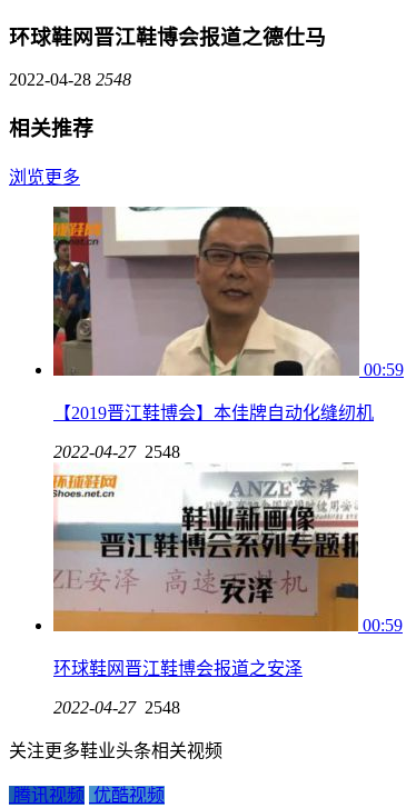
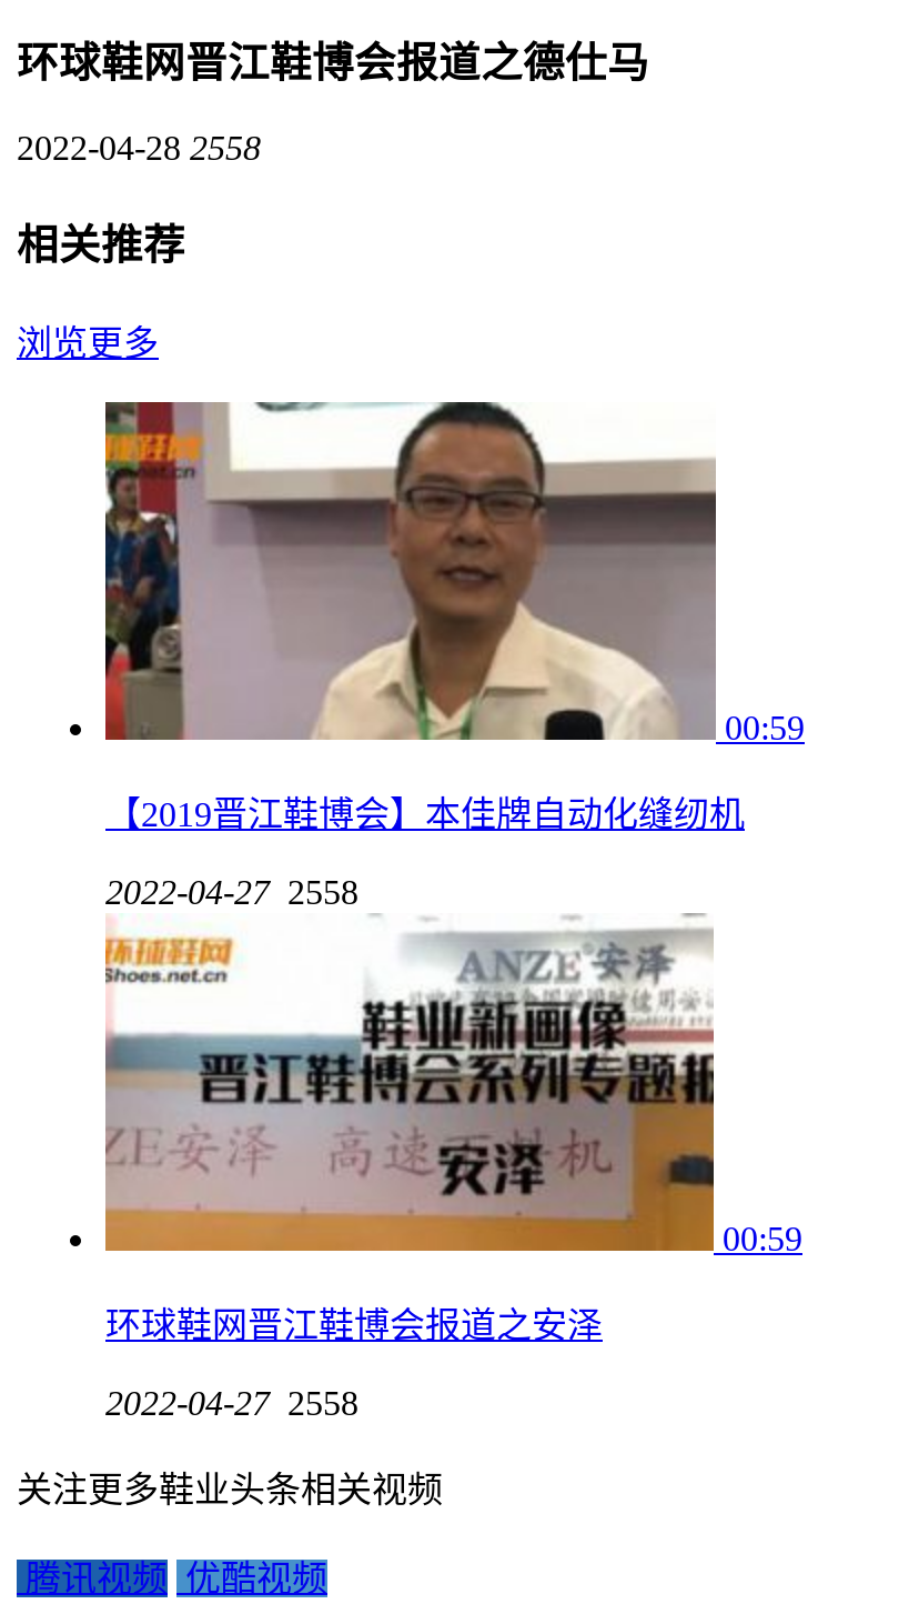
- 2022-04-28 2548
+ 2022-04-28 2558

- 2022-04-27 2548
+ 2022-04-27 2558

- 2022-04-27 2548
+ 2022-04-27 2558
